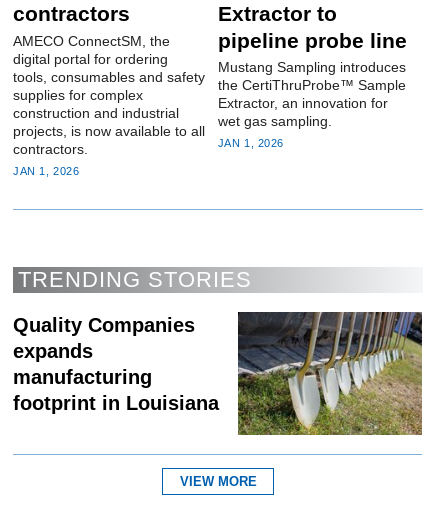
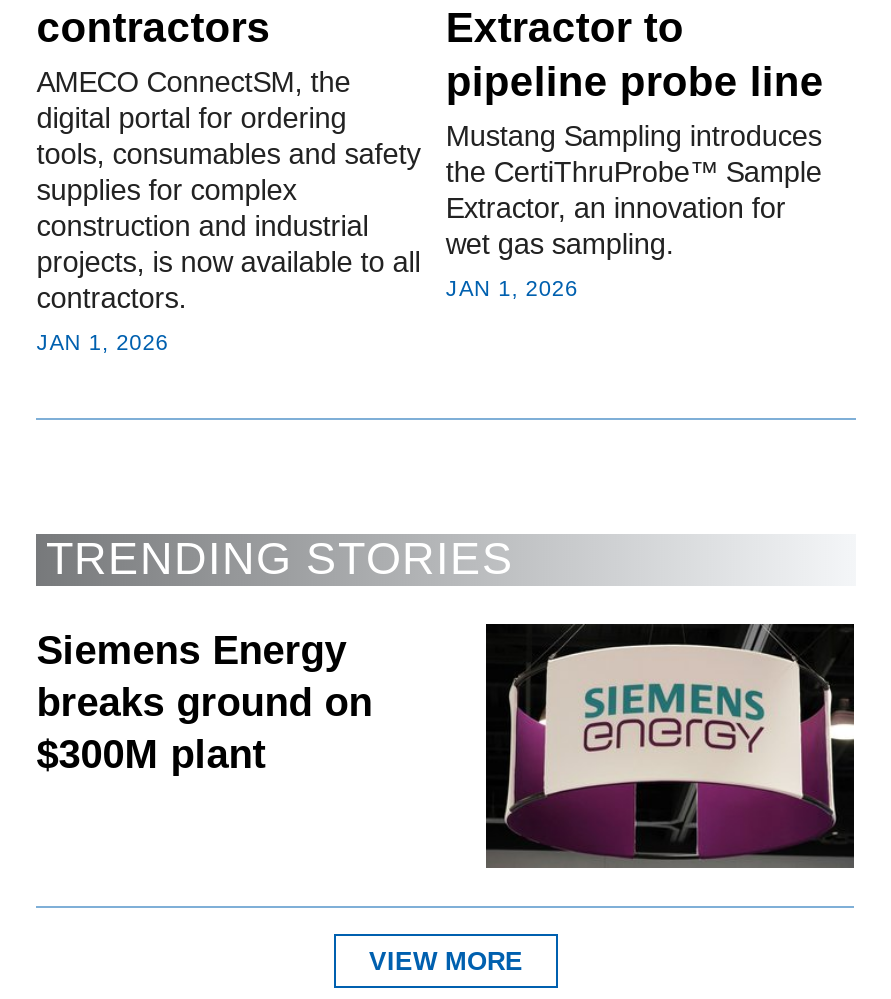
- Quality Companies
- expands
- manufacturing
- footprint in Louisiana
+ Siemens Energy
+ breaks ground on
+ $300M plant

- [image]
+ [image]
